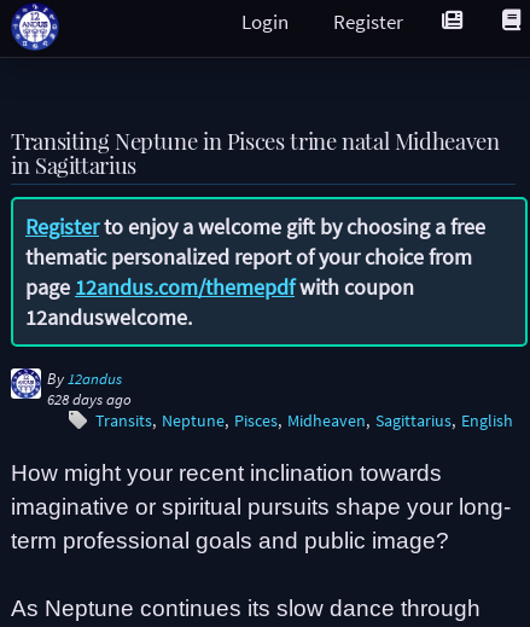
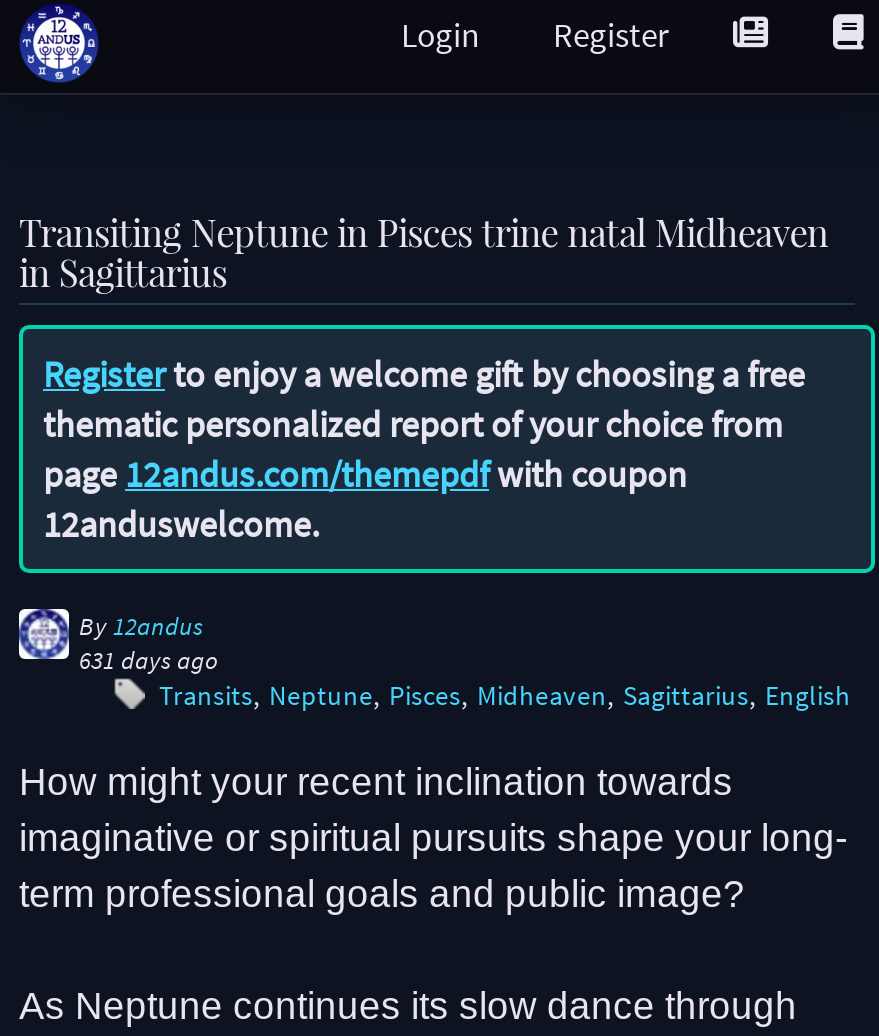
- 628 days ago
+ 631 days ago
